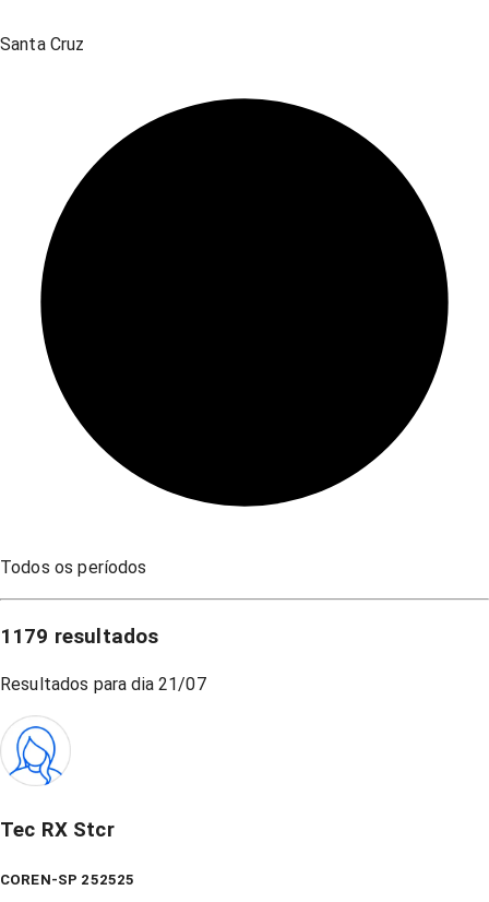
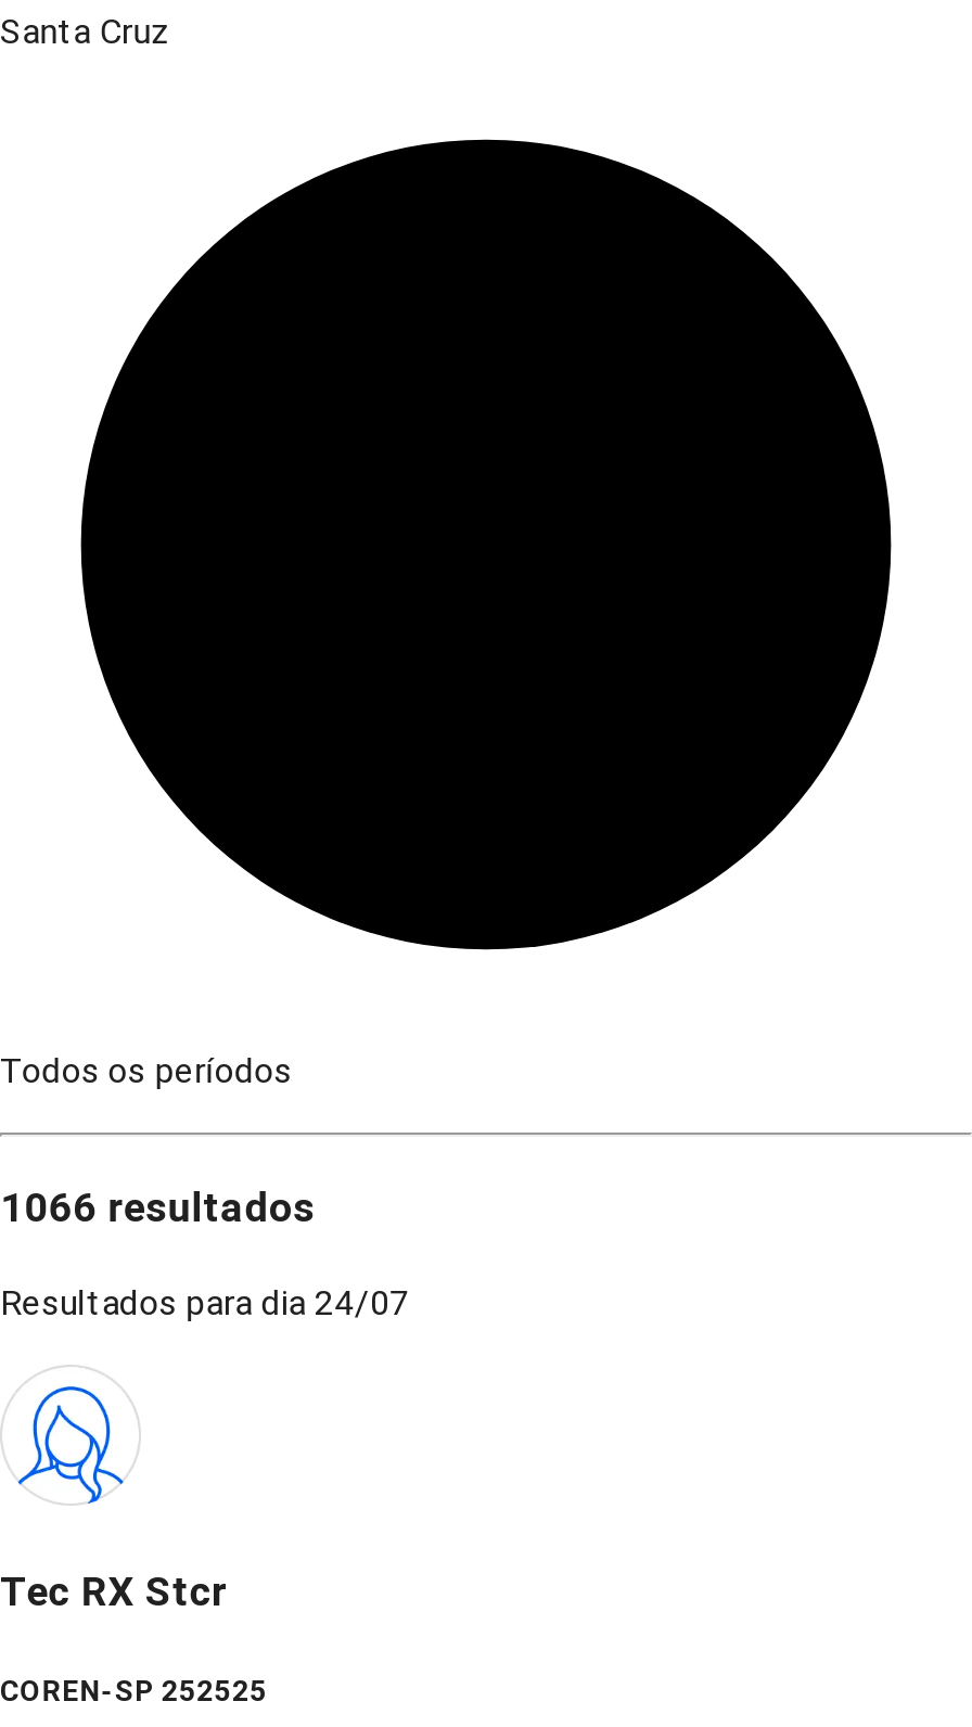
- 1179 resultados
+ 1066 resultados

- Resultados para dia 21/07
+ Resultados para dia 24/07
